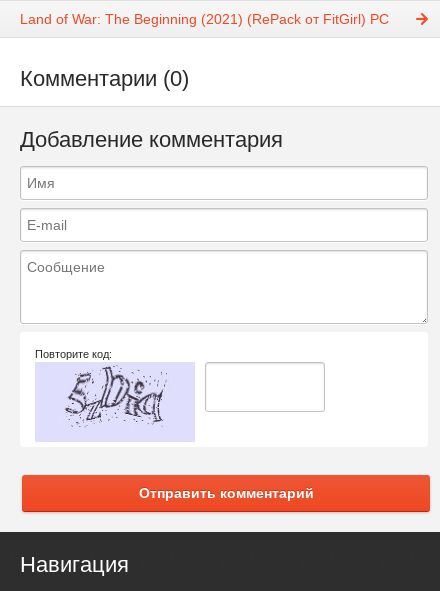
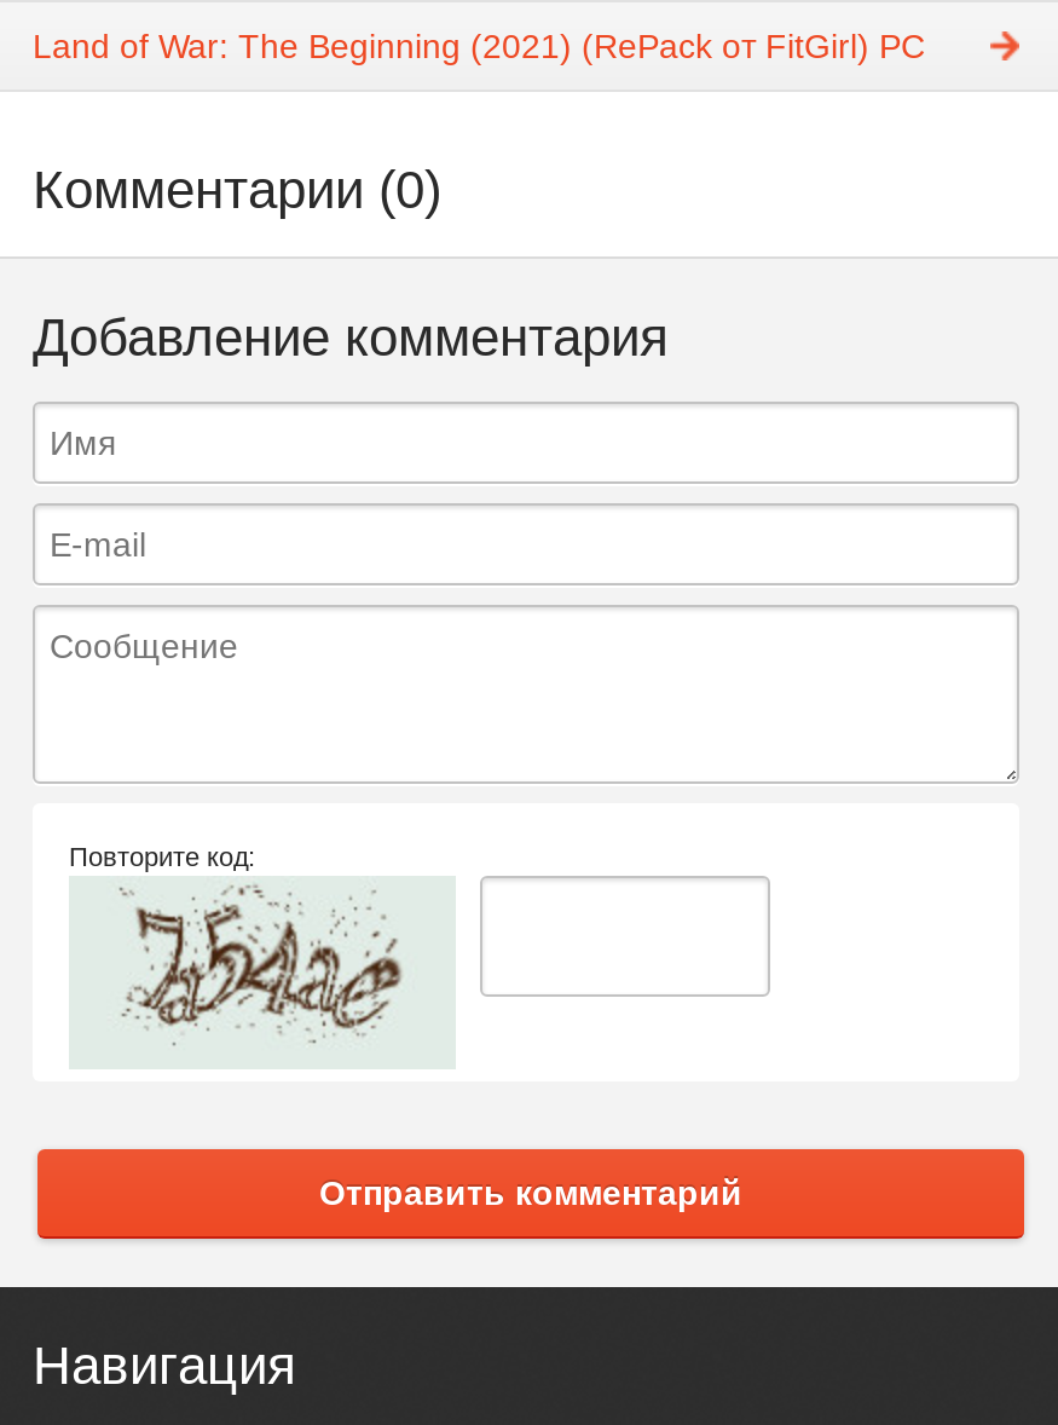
- [image]
+ [image]
